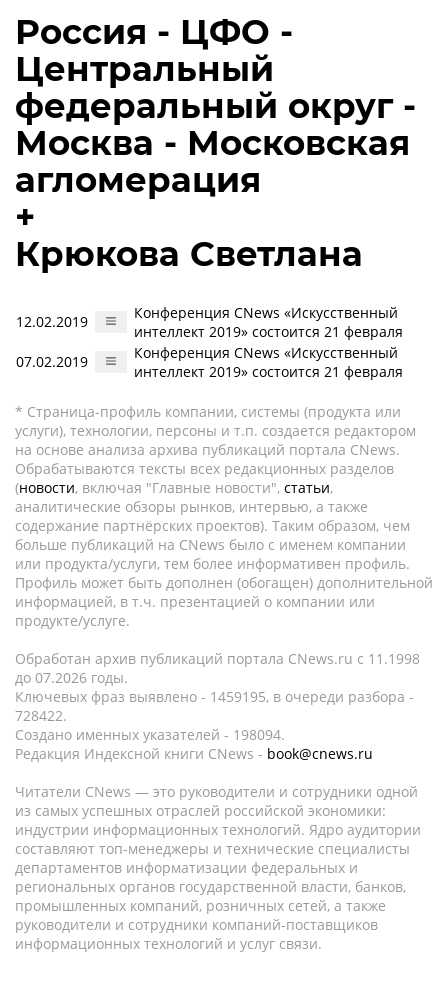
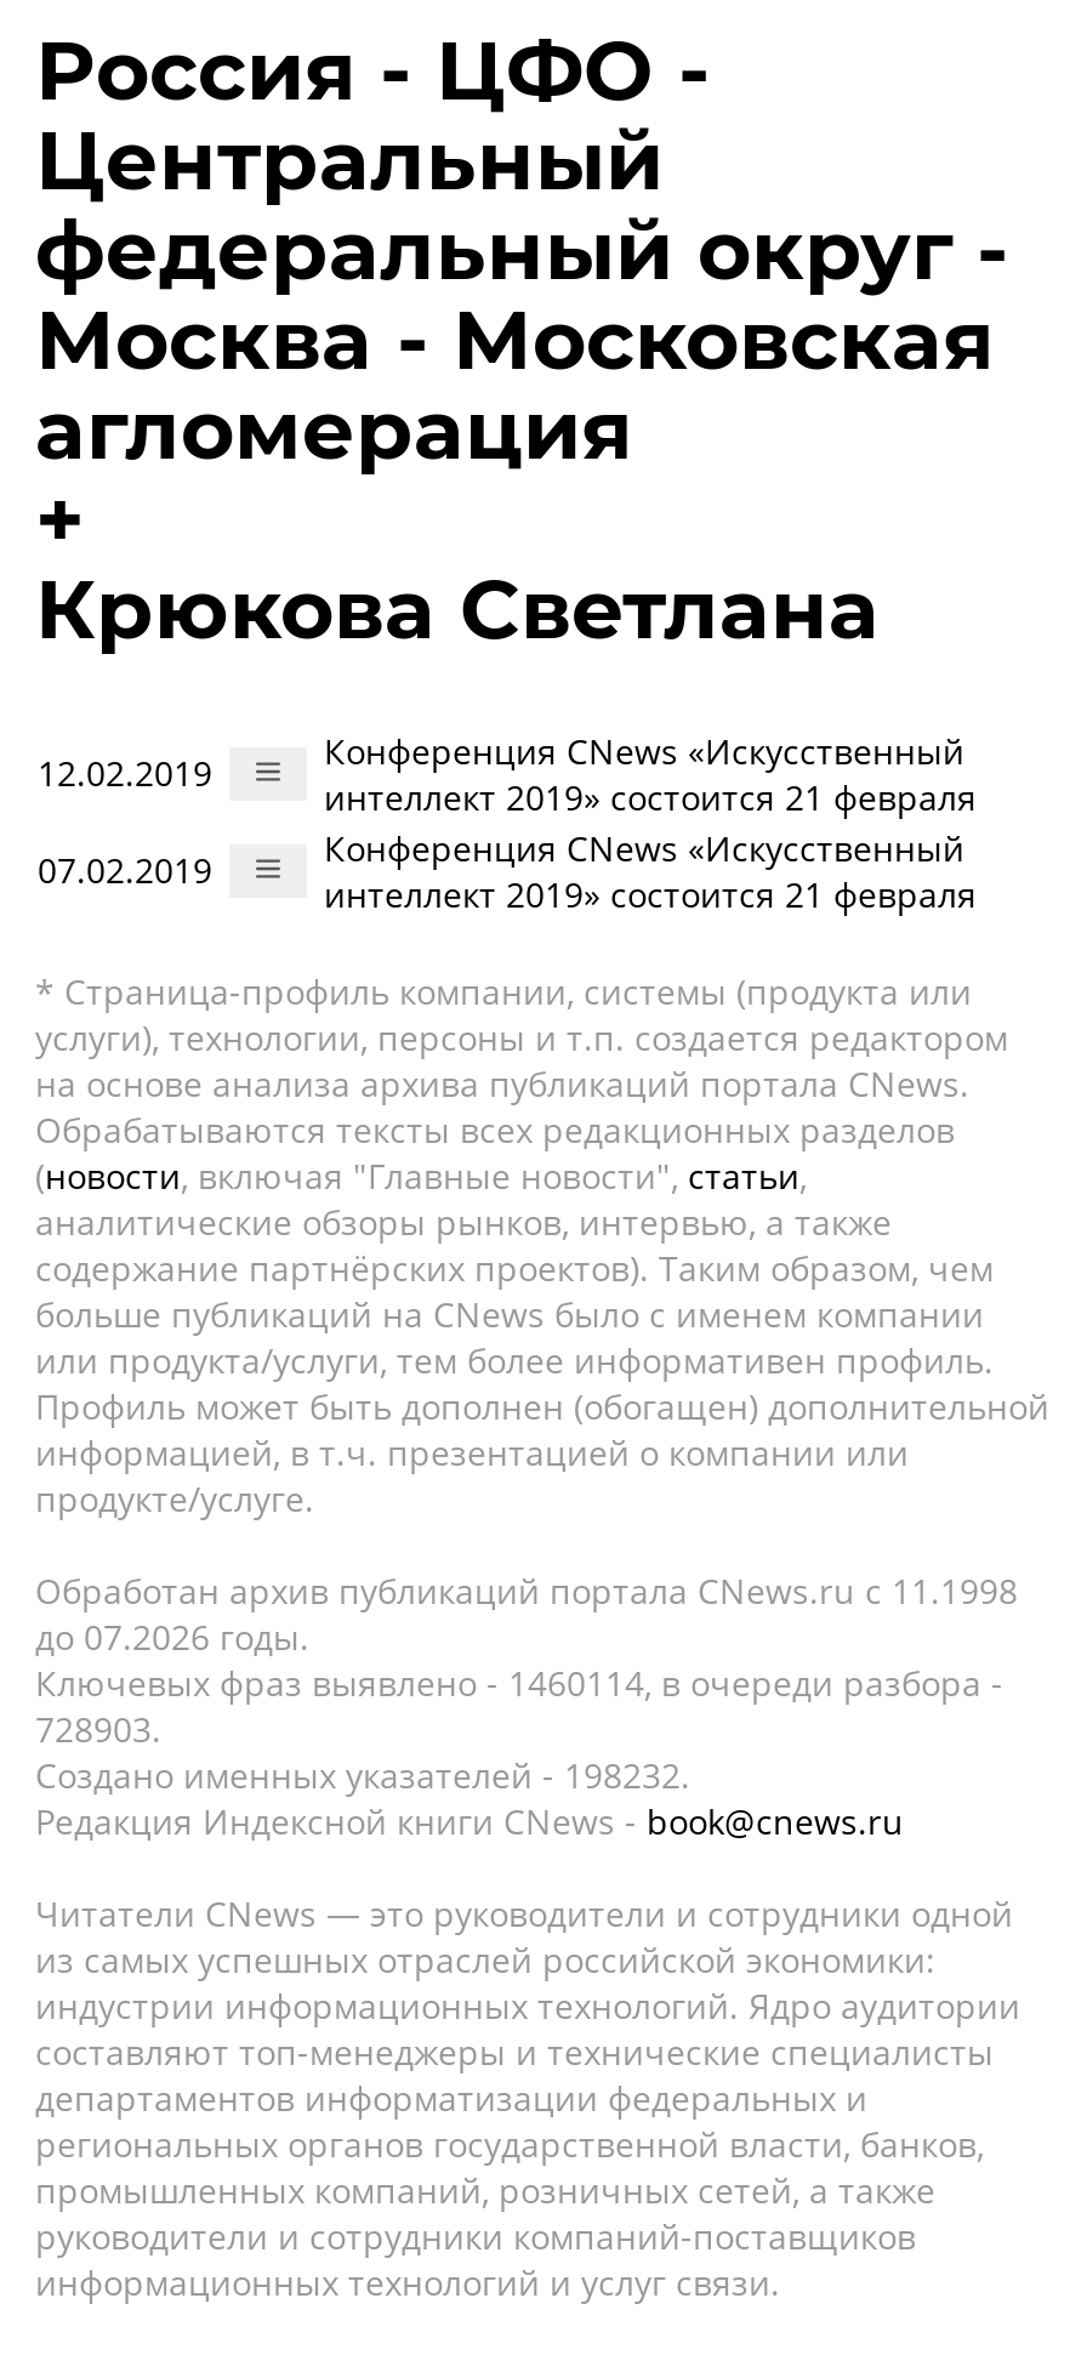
- Ключевых фраз выявлено - 1459195, в очереди разбора -
+ Ключевых фраз выявлено - 1460114, в очереди разбора -

- 728422.
+ 728903.

- Создано именных указателей - 198094.
+ Создано именных указателей - 198232.
